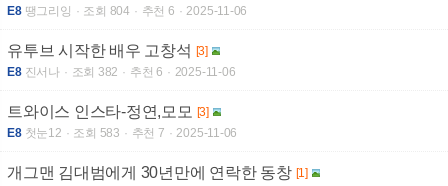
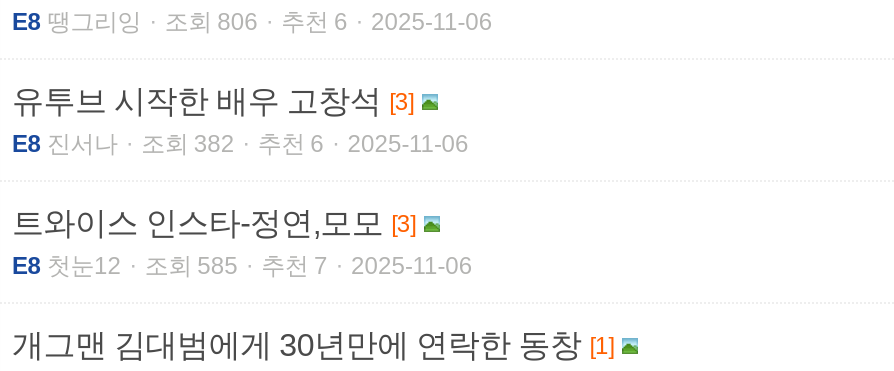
- 조회 804
+ 조회 806

- 조회 583
+ 조회 585
